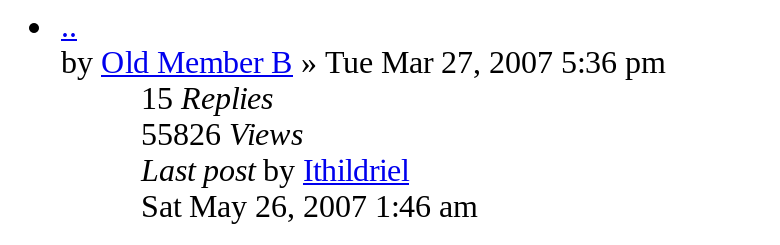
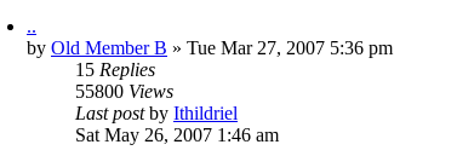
- 55826 Views
+ 55800 Views
